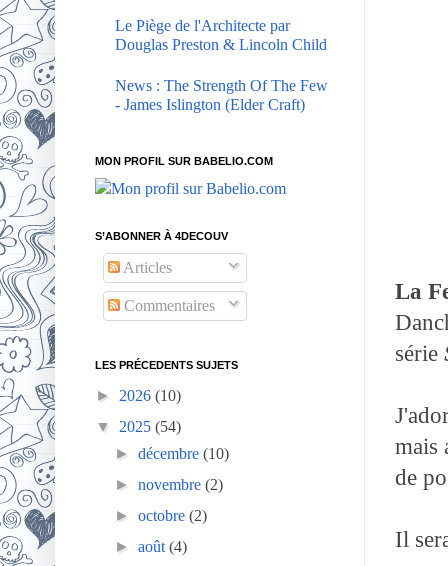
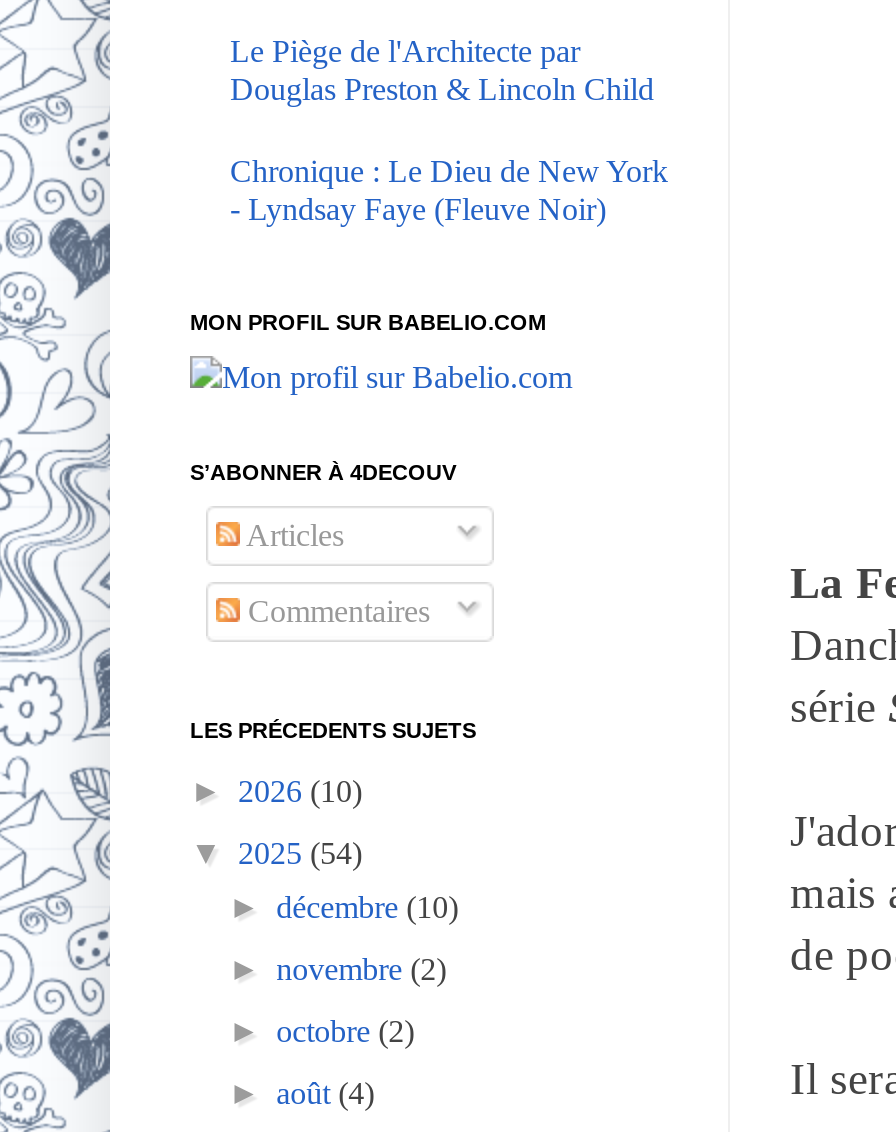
- News : The Strength Of The Few
- - James Islington (Elder Craft)
+ Chronique : Le Dieu de New York
+ - Lyndsay Faye (Fleuve Noir)
